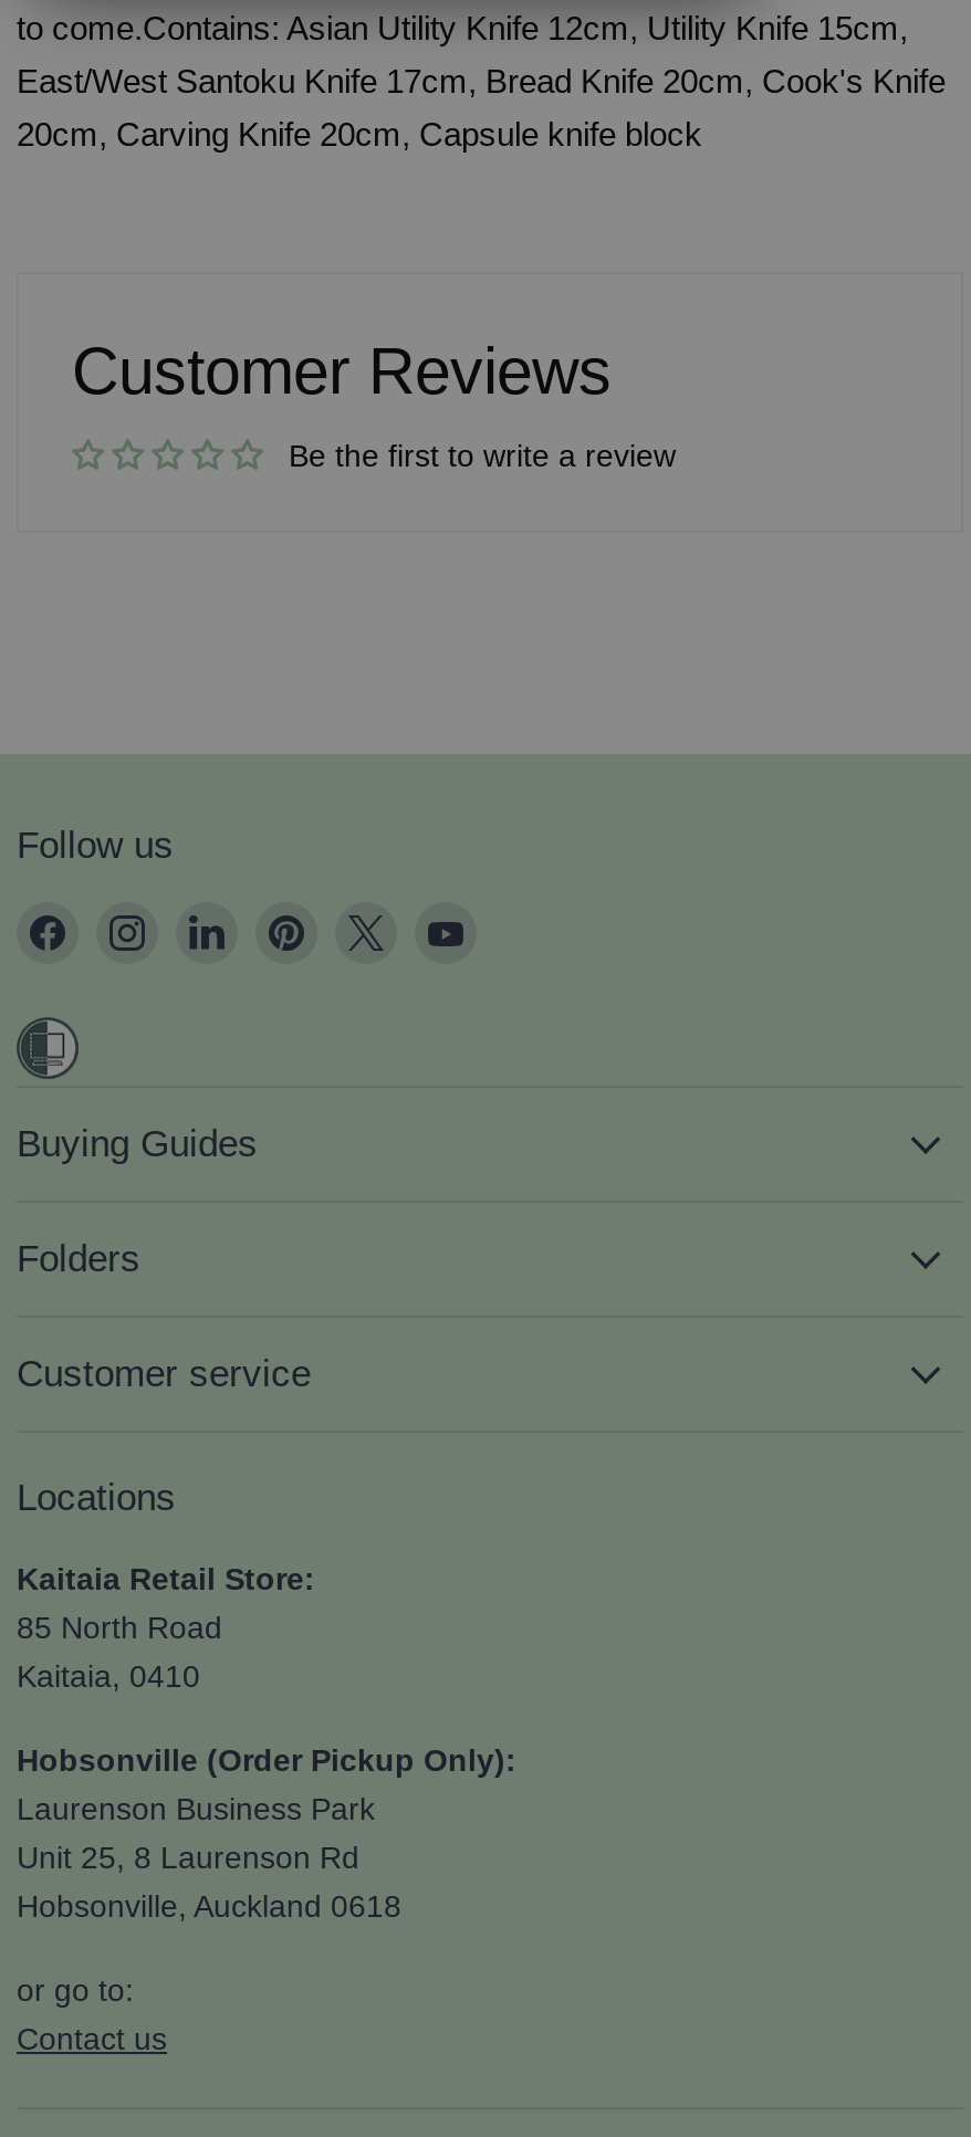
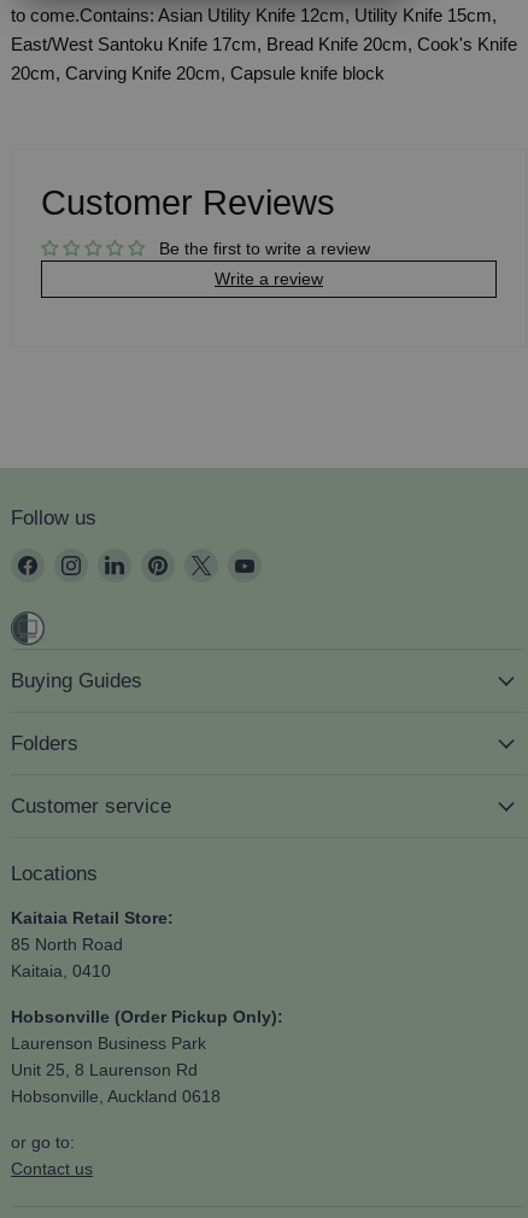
+ Write a review
